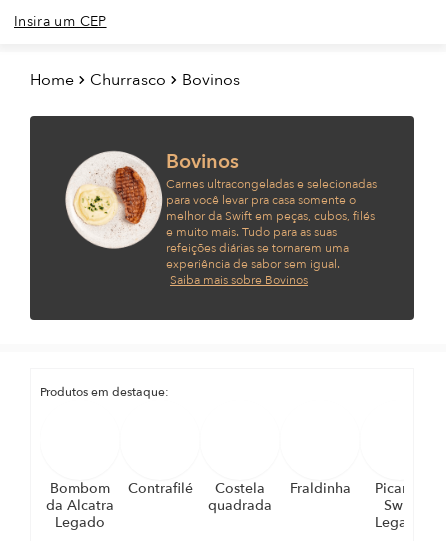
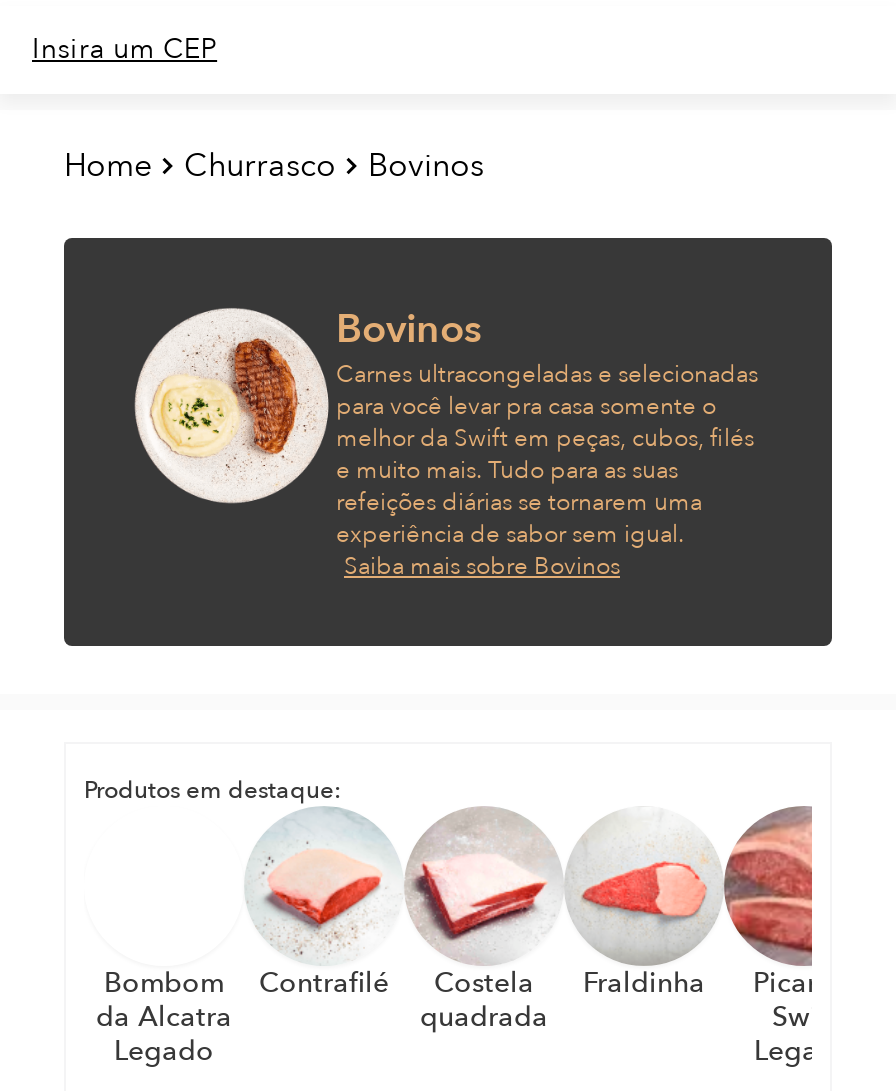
+ [image]
